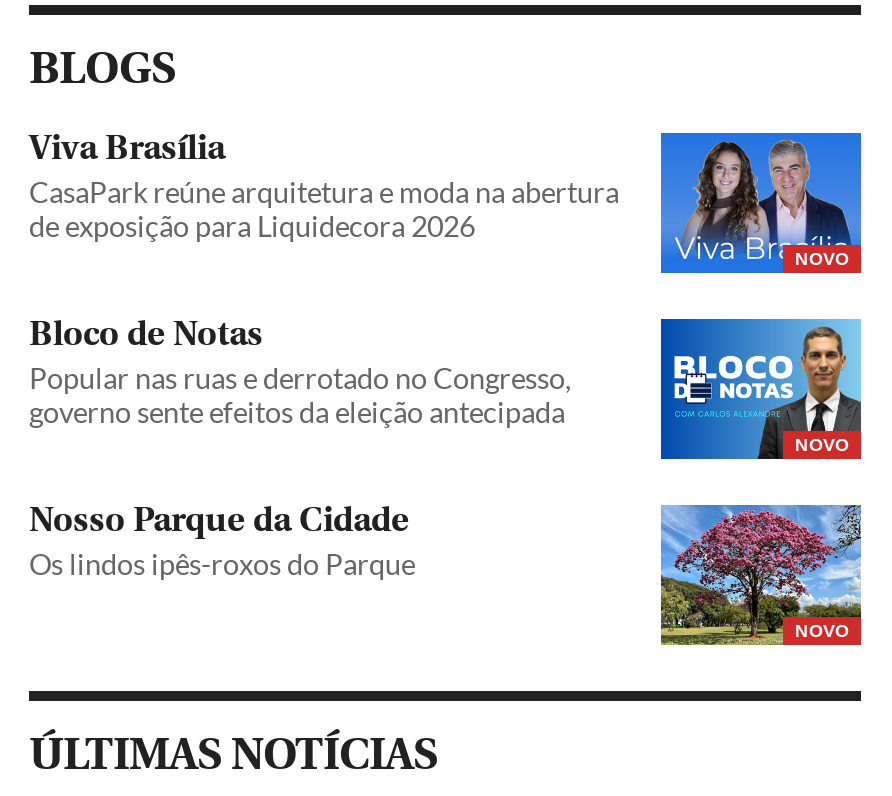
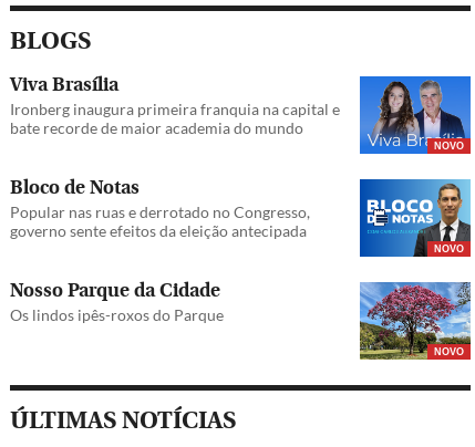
- CasaPark reúne arquitetura e moda na abertura
- de exposição para Liquidecora 2026
+ Ironberg inaugura primeira franquia na capital e
+ bate recorde de maior academia do mundo
